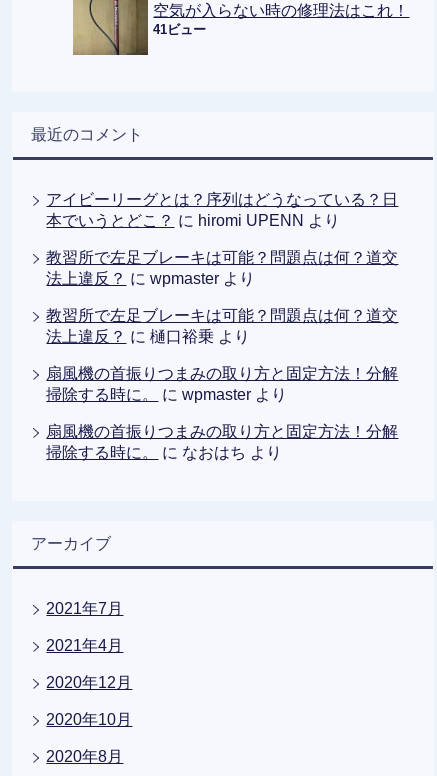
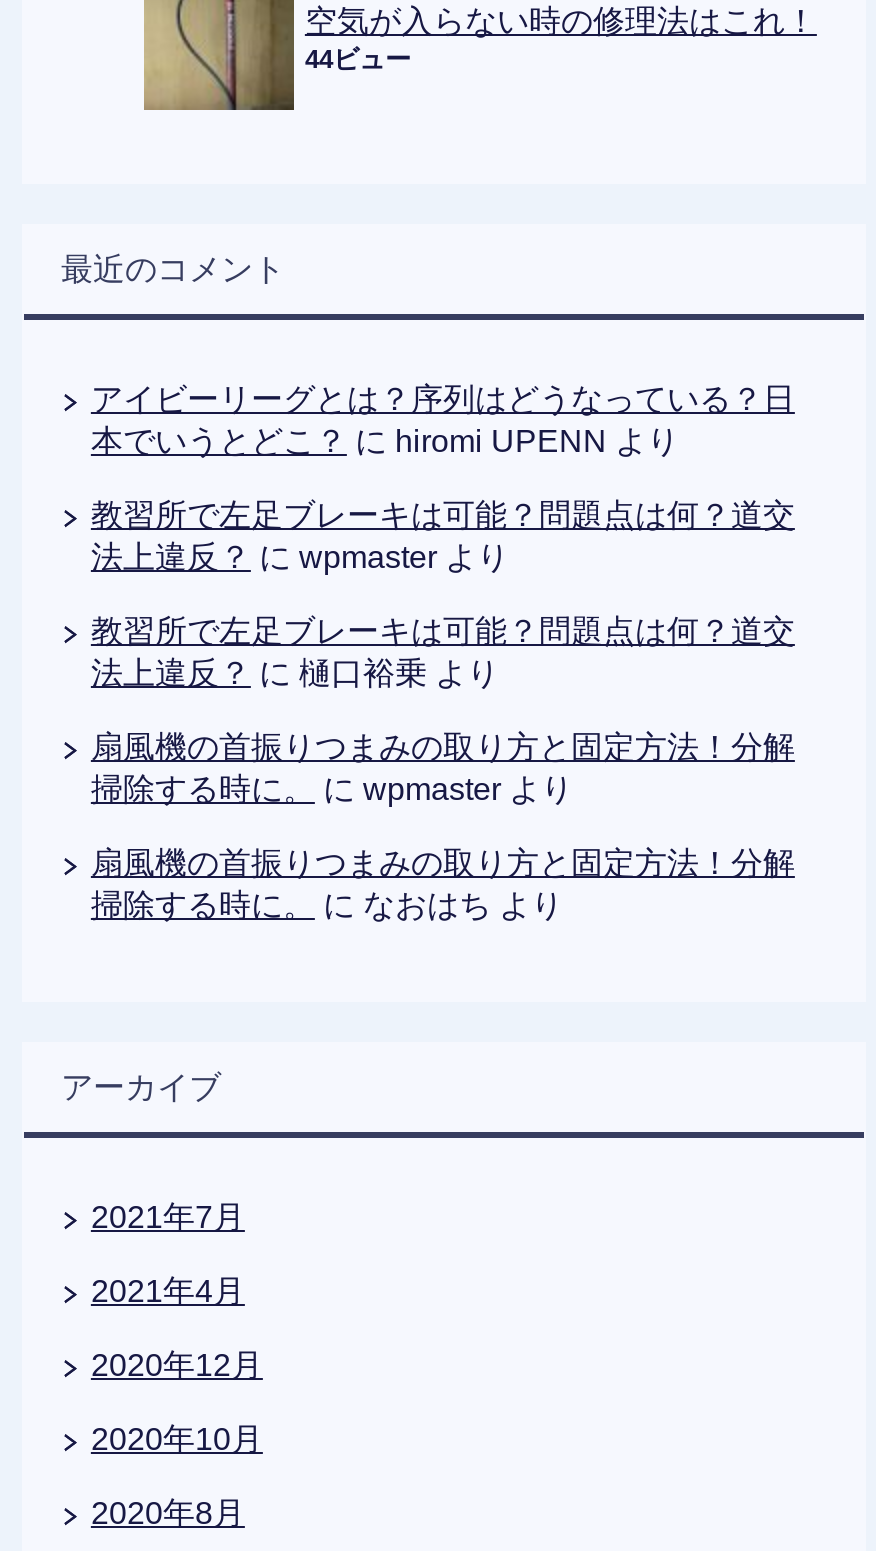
- 41ビュー
+ 44ビュー
